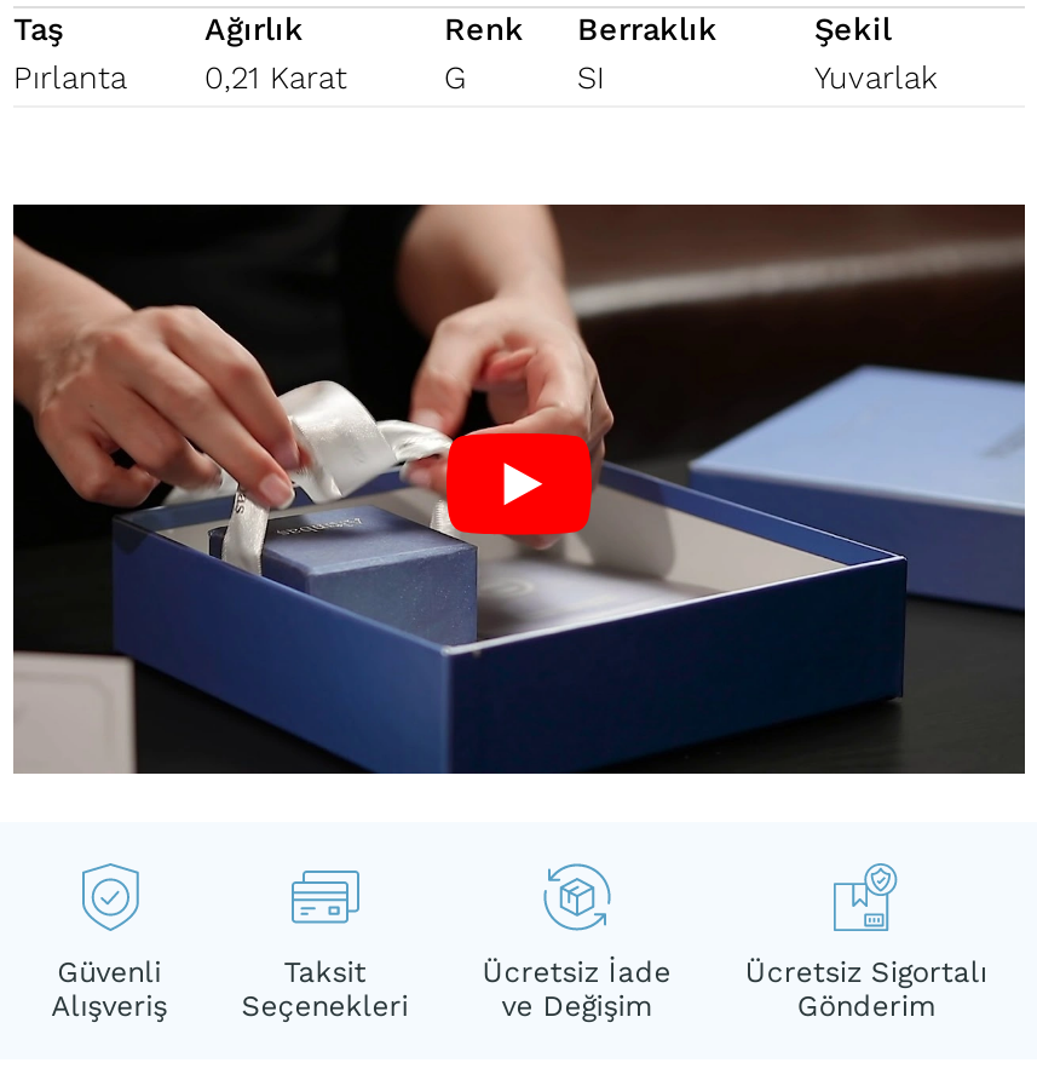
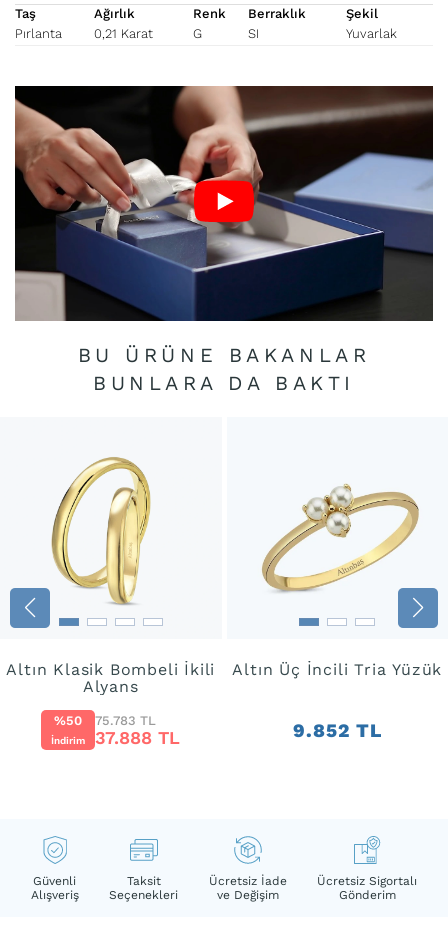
+ [image]
+ Altın Klasik Bombeli İkili
+ Alyans
+ %50
+ İndirim

+ BU ÜRÜNE BAKANLAR
+ BUNLARA DA BAKTI

+ 75.783 TL
+ 37.888 TL

+ [image]
+ Altın Üç İncili Tria Yüzük
+ 9.852 TL
